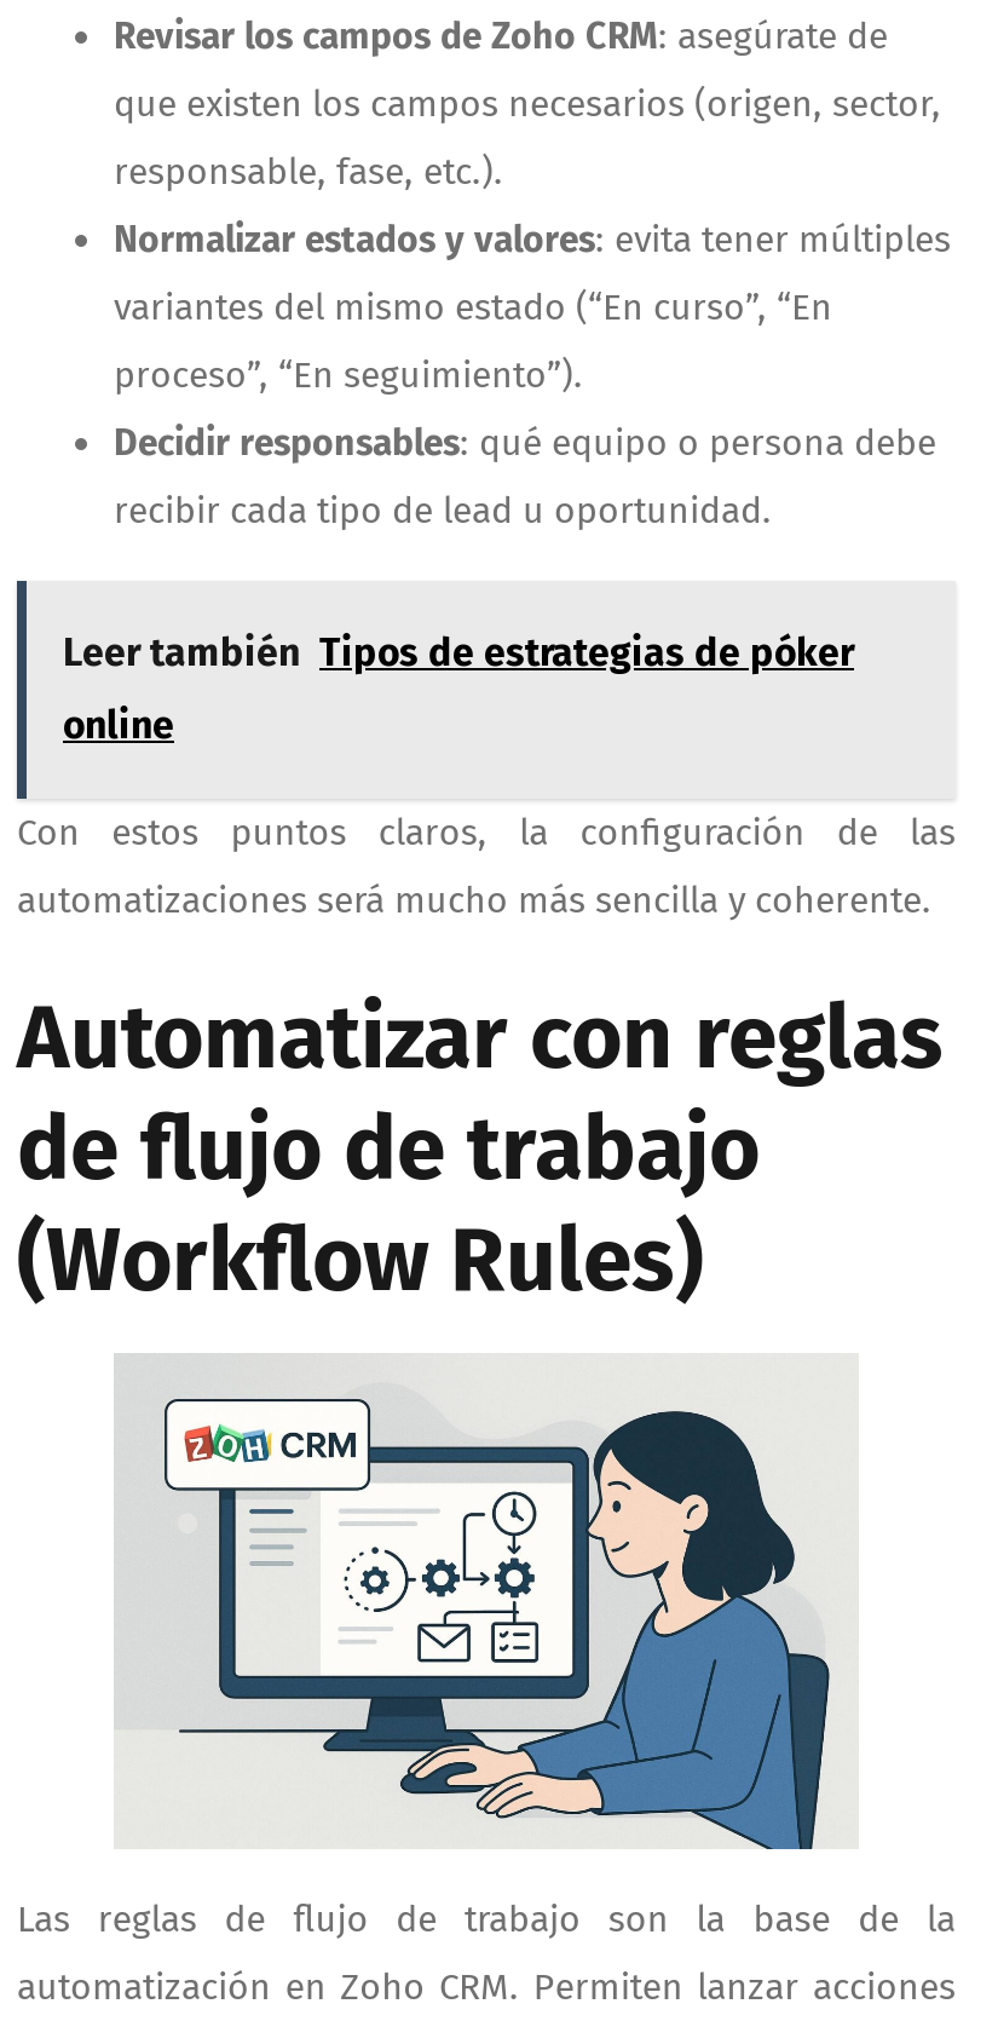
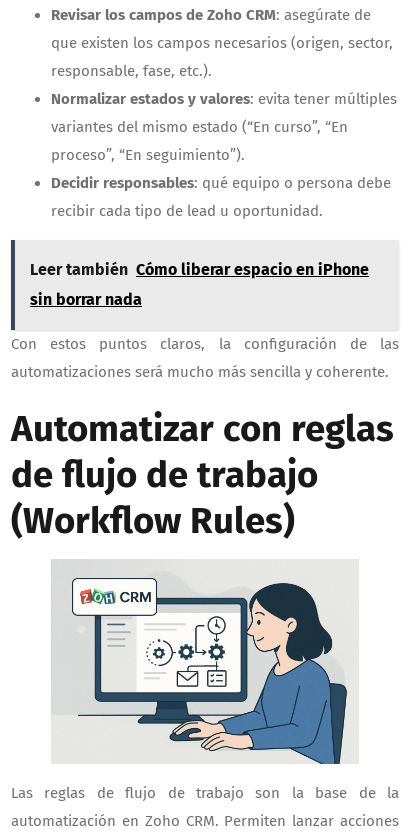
- Leer también Tipos de estrategias de póker
+ Leer también Cómo liberar espacio en iPhone

- online
+ sin borrar nada
